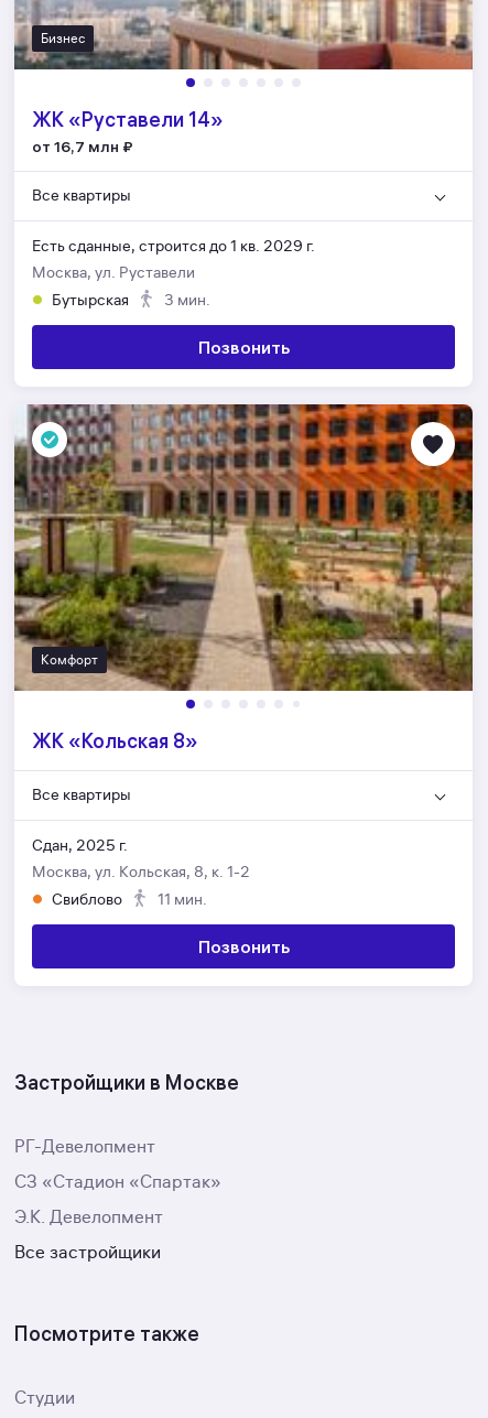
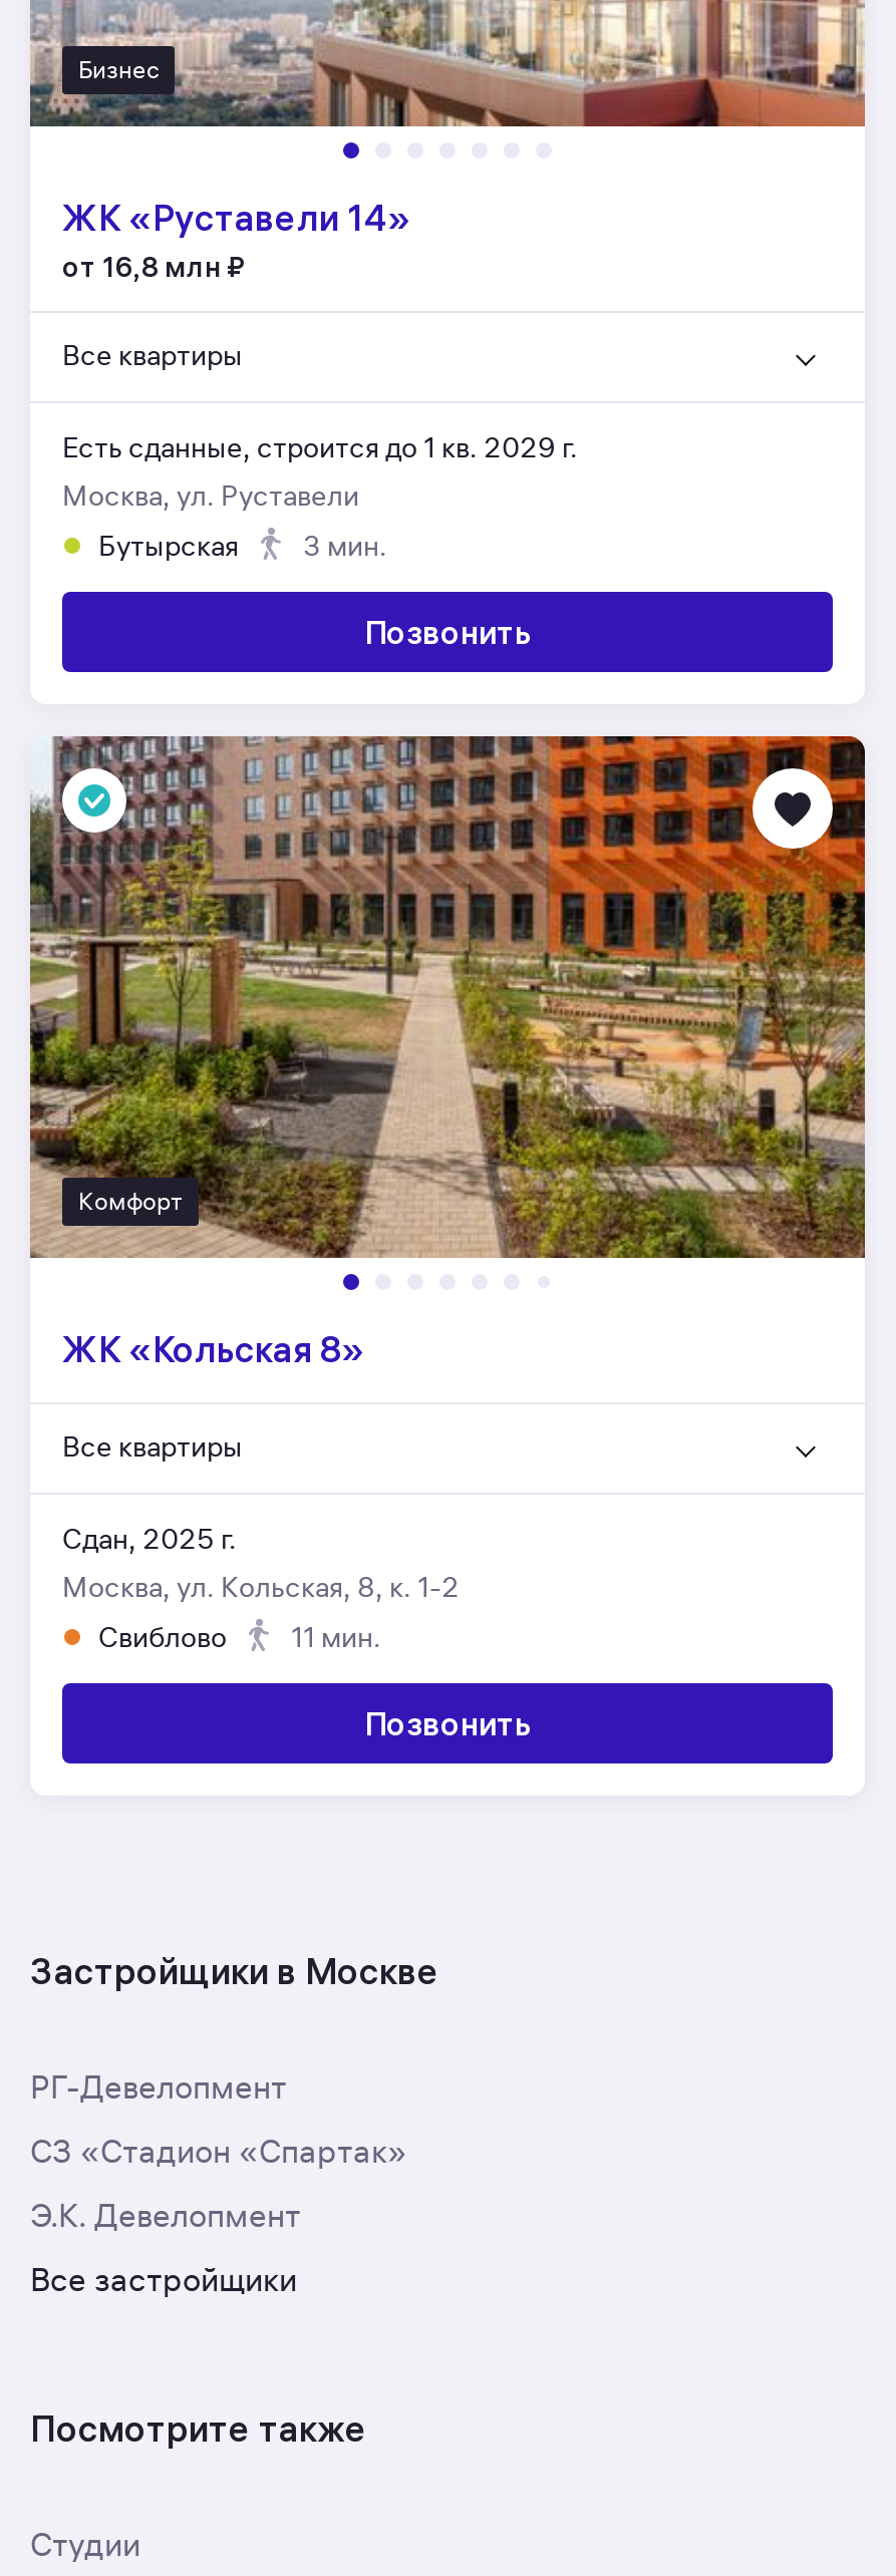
- от 16,7 млн ₽
+ от 16,8 млн ₽
